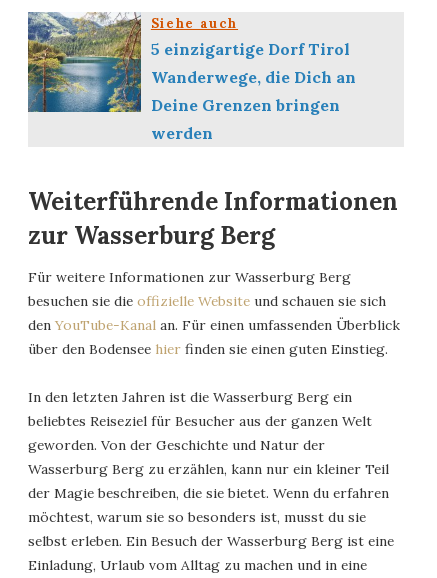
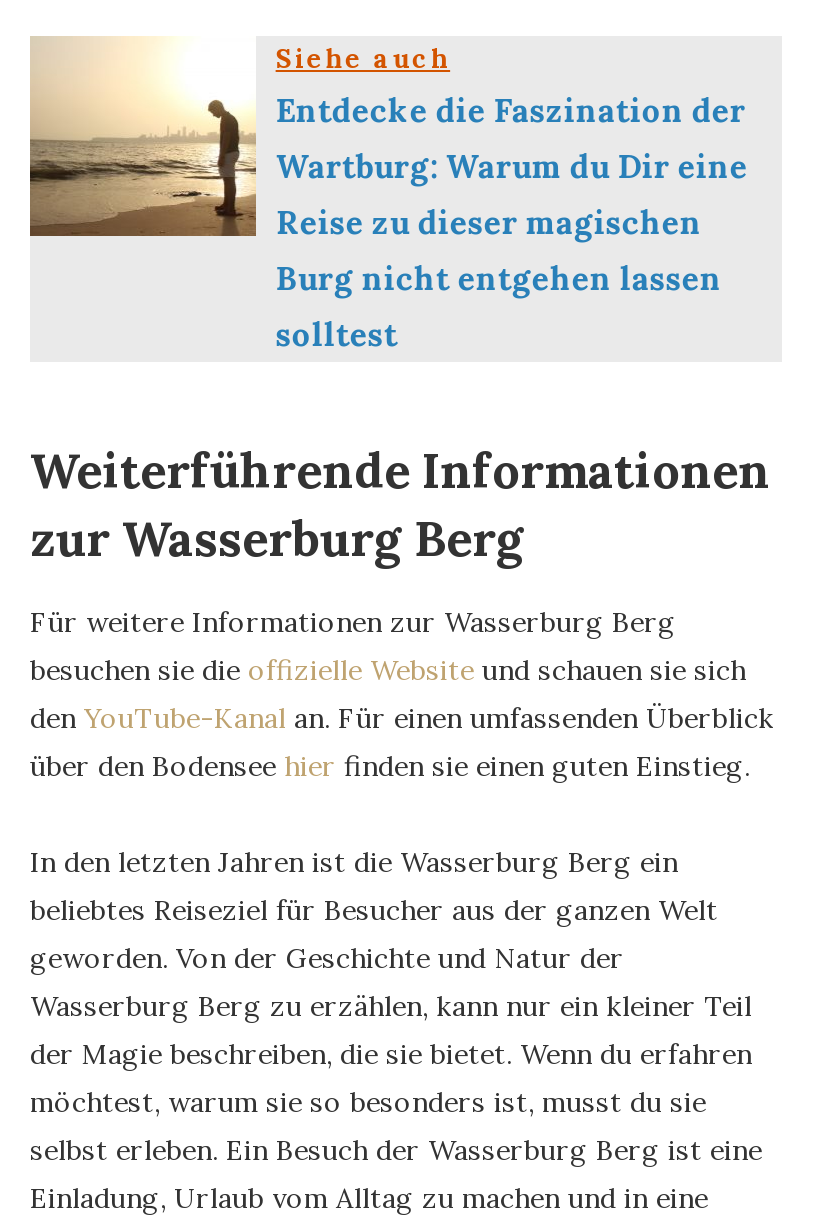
- [image]
- 5 einzigartige Dorf Tirol
- Wanderwege, die Dich an
- Deine Grenzen bringen
- werden
+ [image]
+ Entdecke die Faszination der
+ Wartburg: Warum du Dir eine
+ Reise zu dieser magischen
+ Burg nicht entgehen lassen
+ solltest
